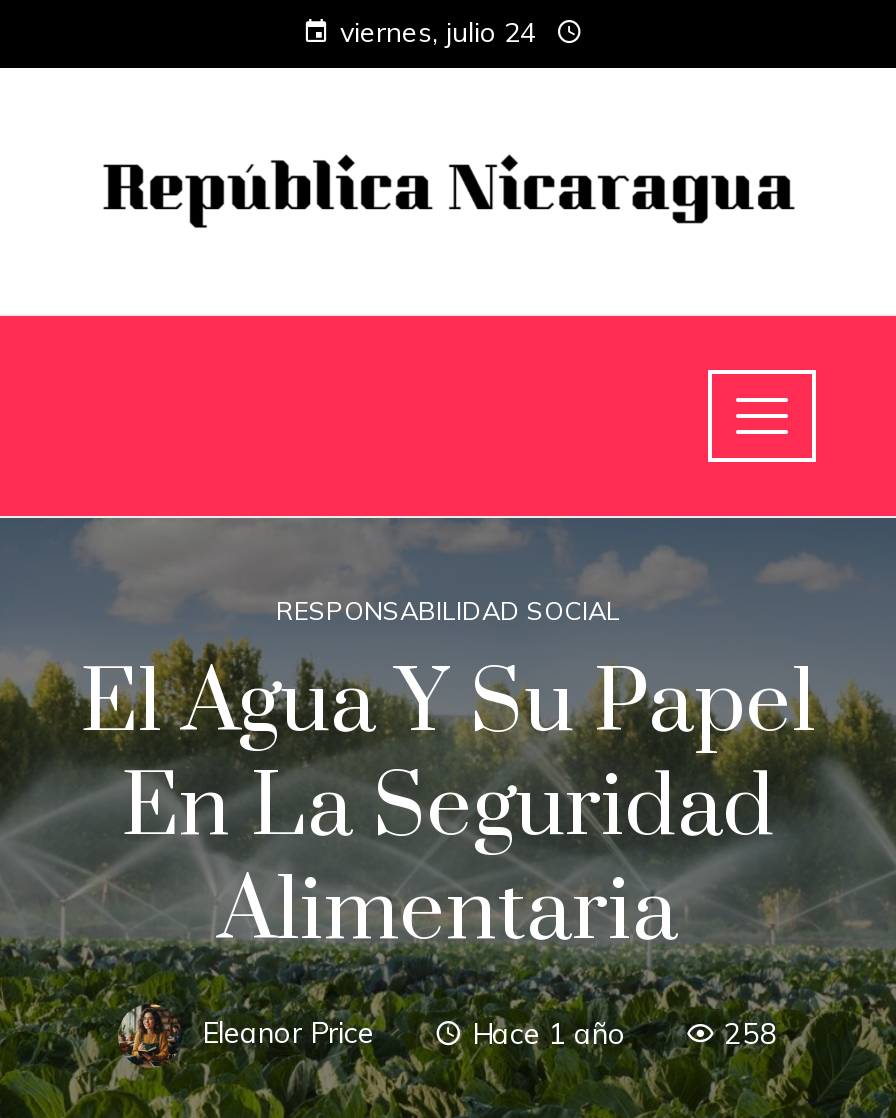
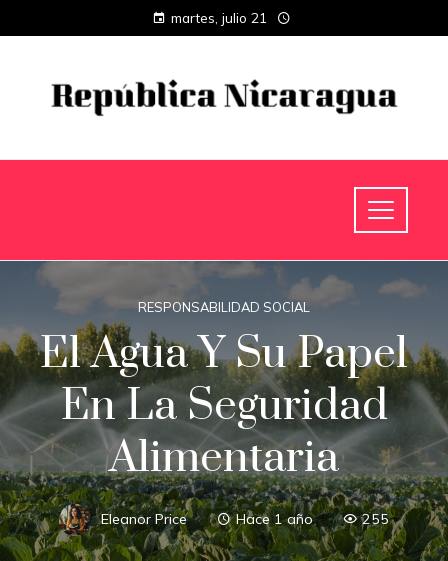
- viernes, julio 24
+ martes, julio 21

- 258
+ 255
